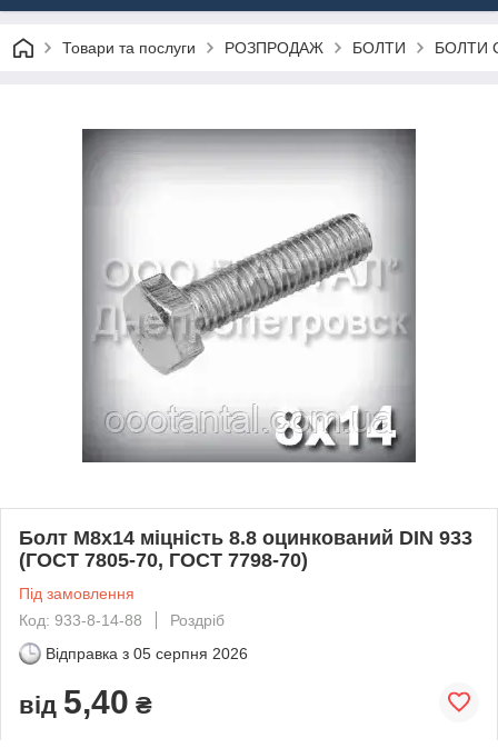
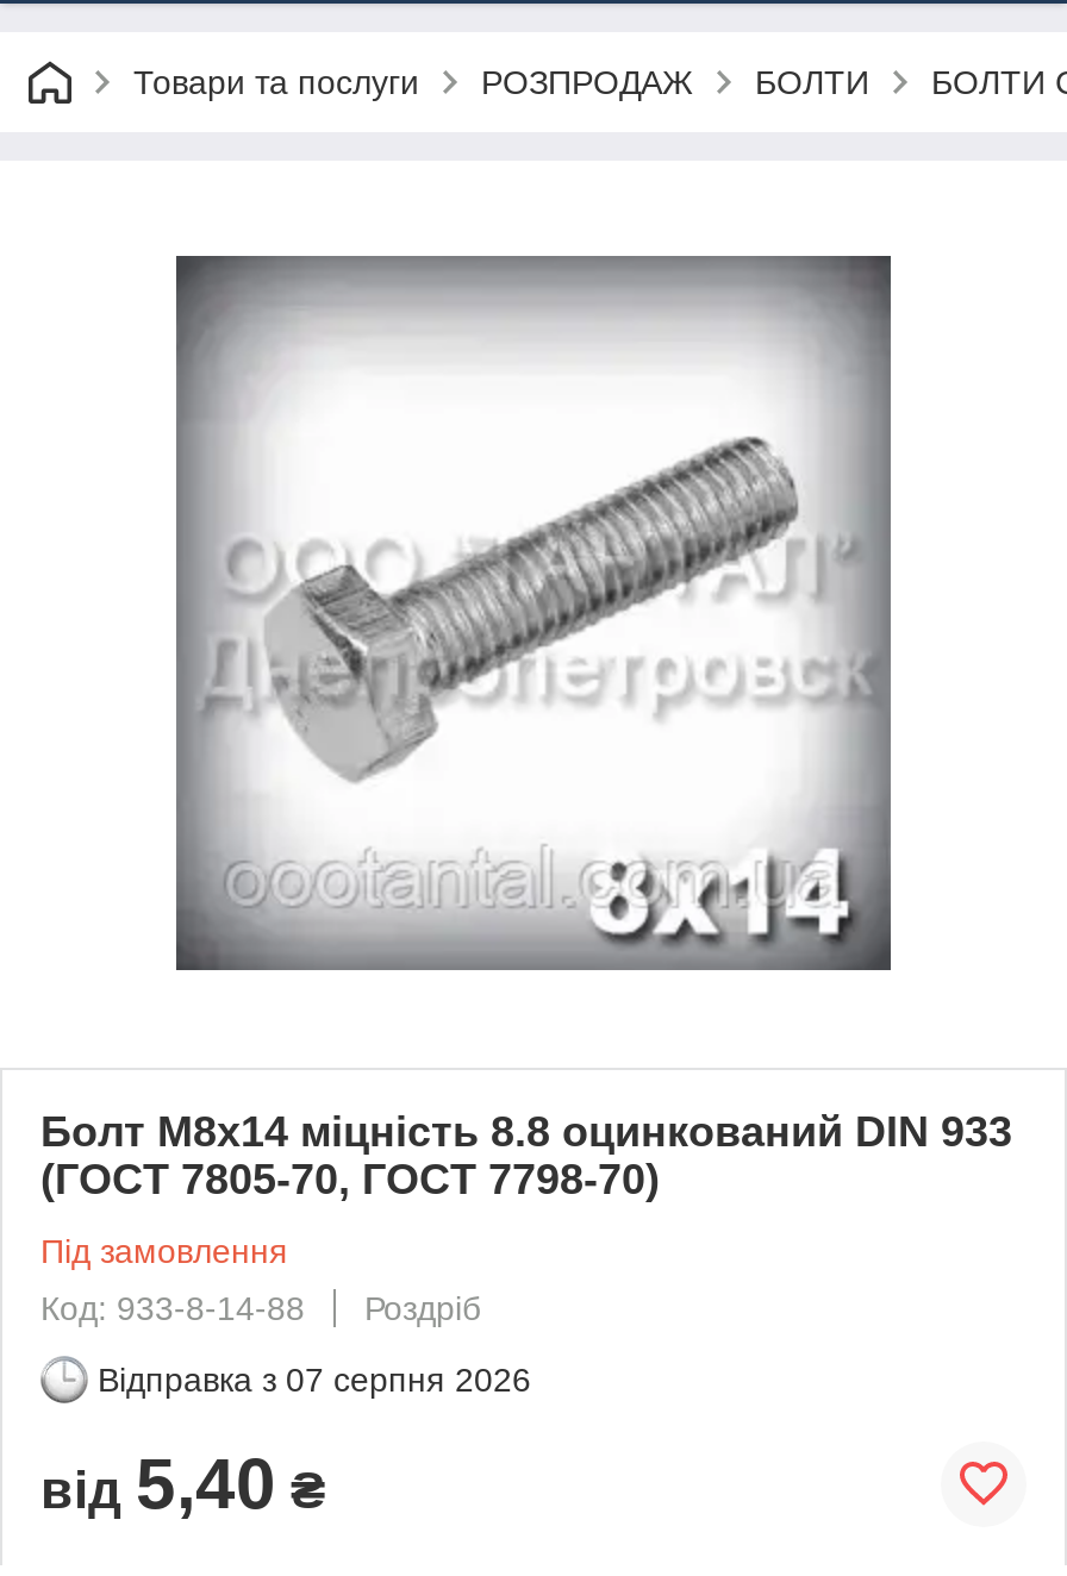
- Відправка з 05 серпня 2026
+ Відправка з 07 серпня 2026
